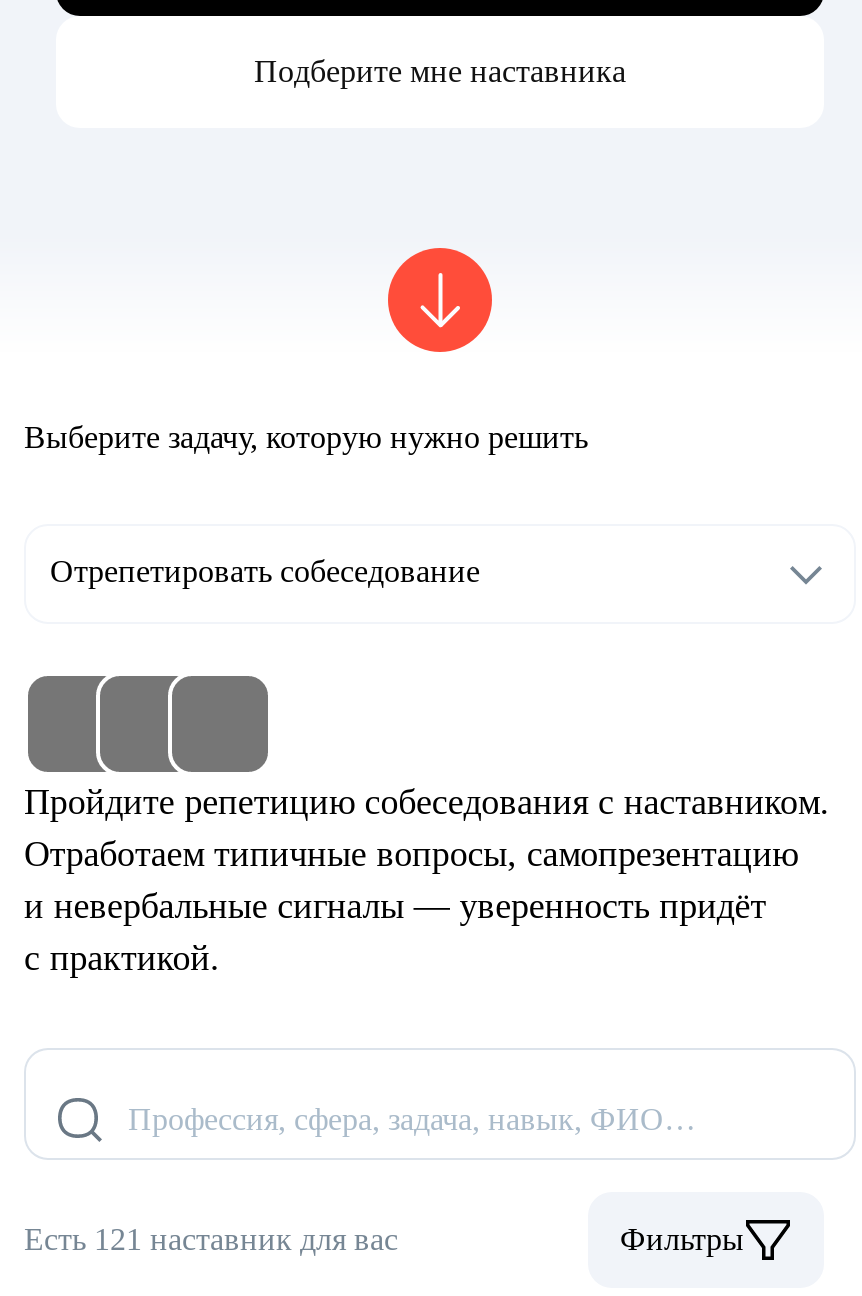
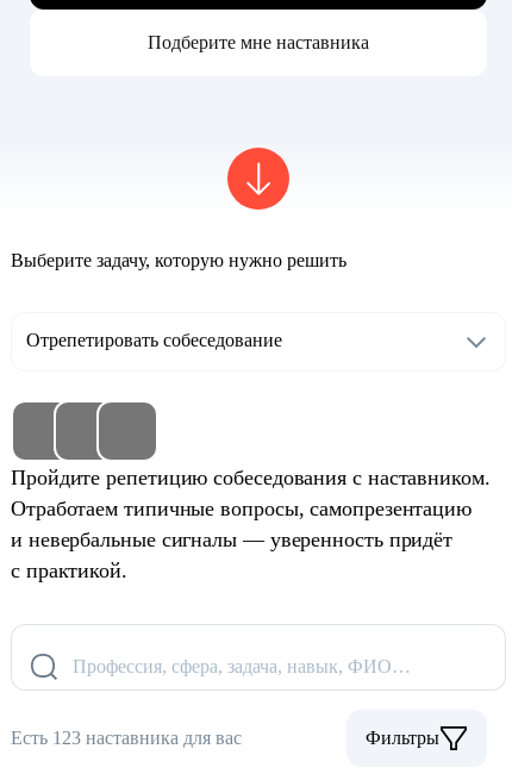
- Есть 121 наставник для вас
+ Есть 123 наставника для вас
